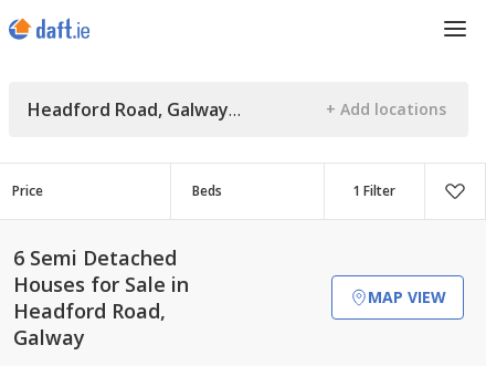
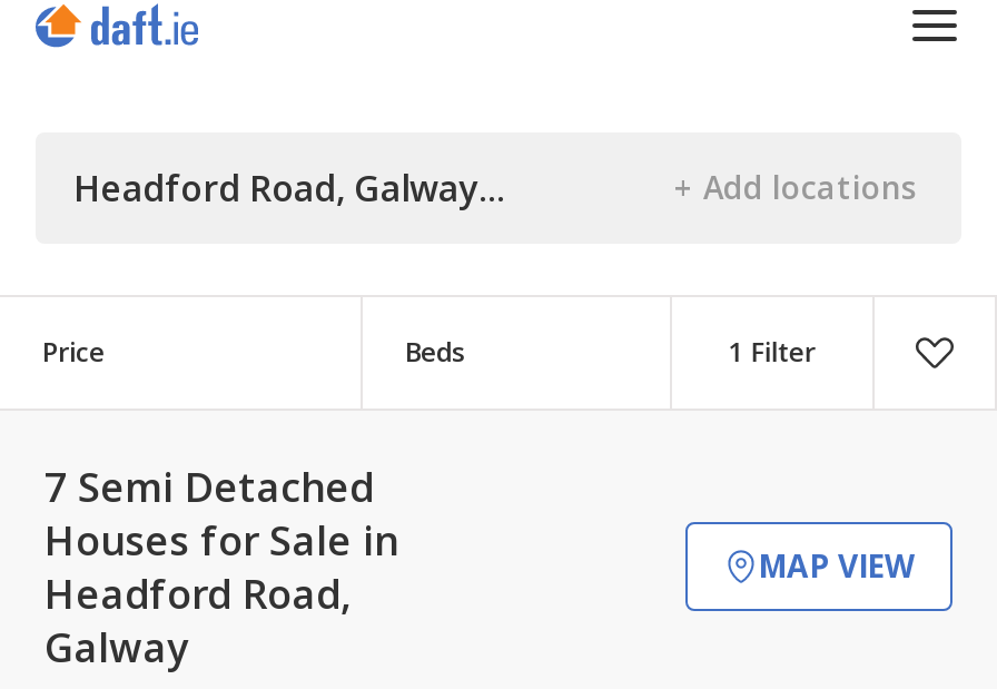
- 6 Semi Detached
+ 7 Semi Detached
